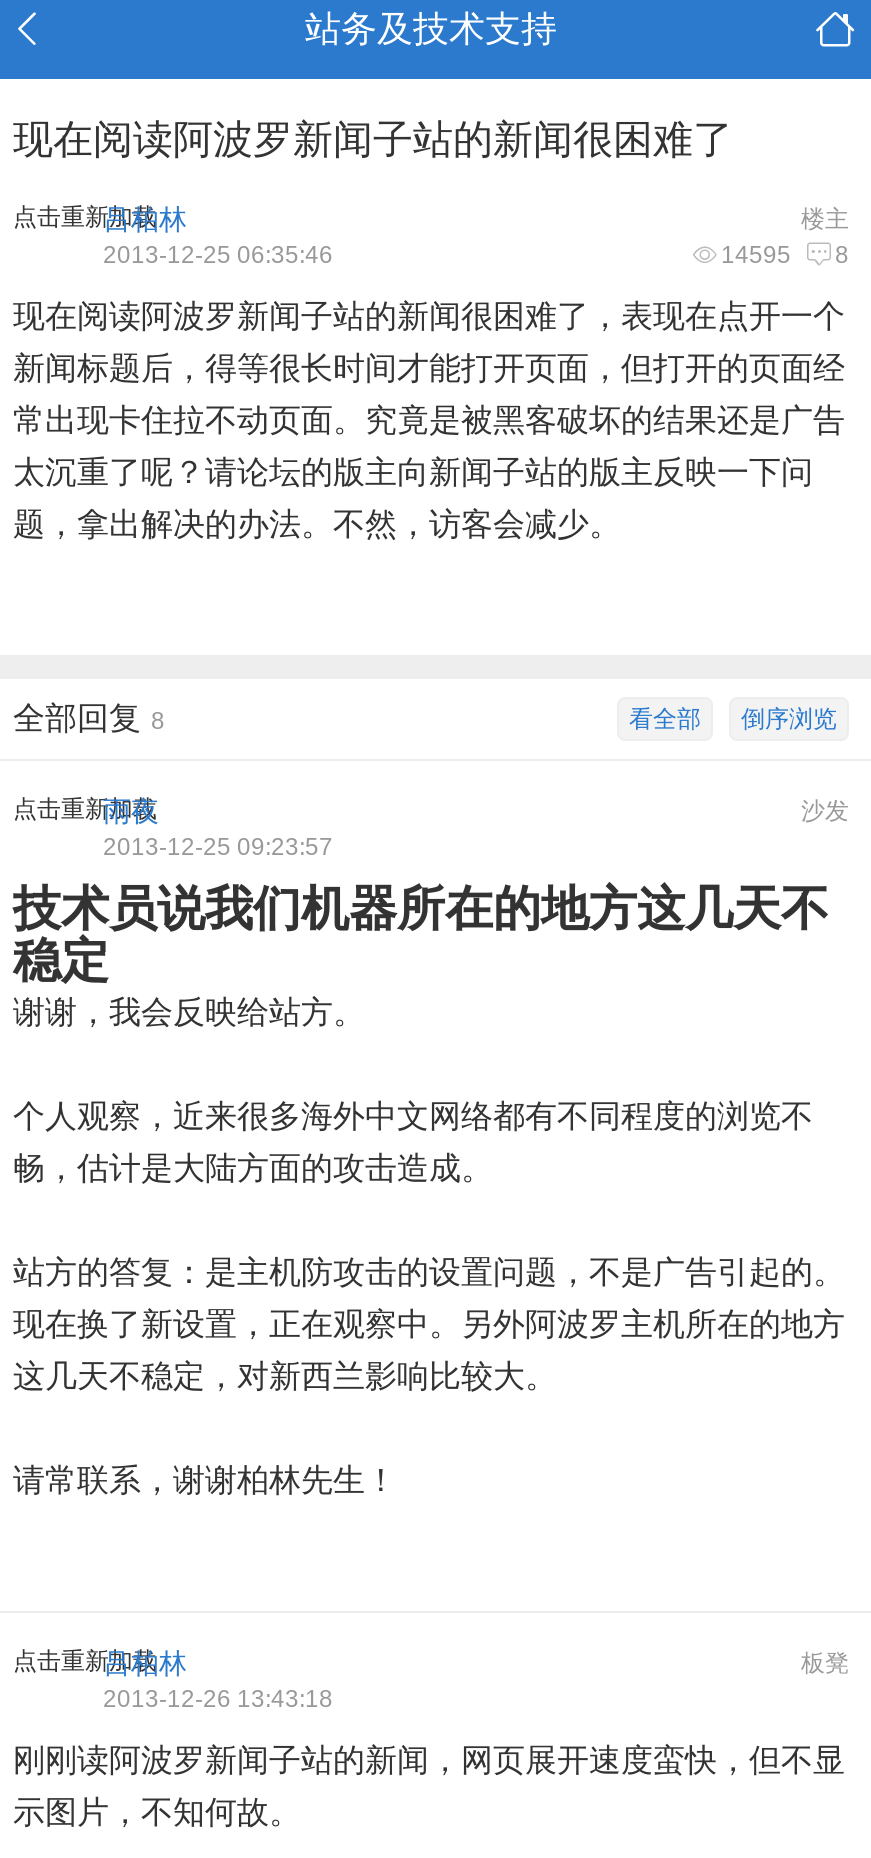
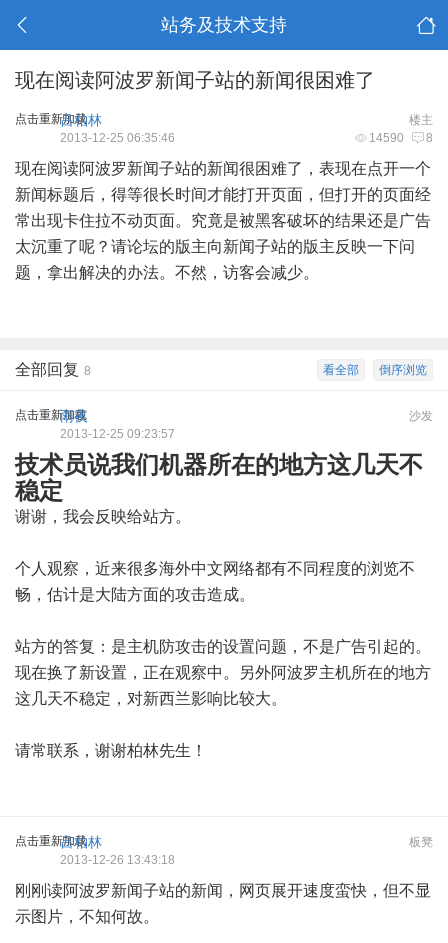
- 14595 8
+ 14590 8
